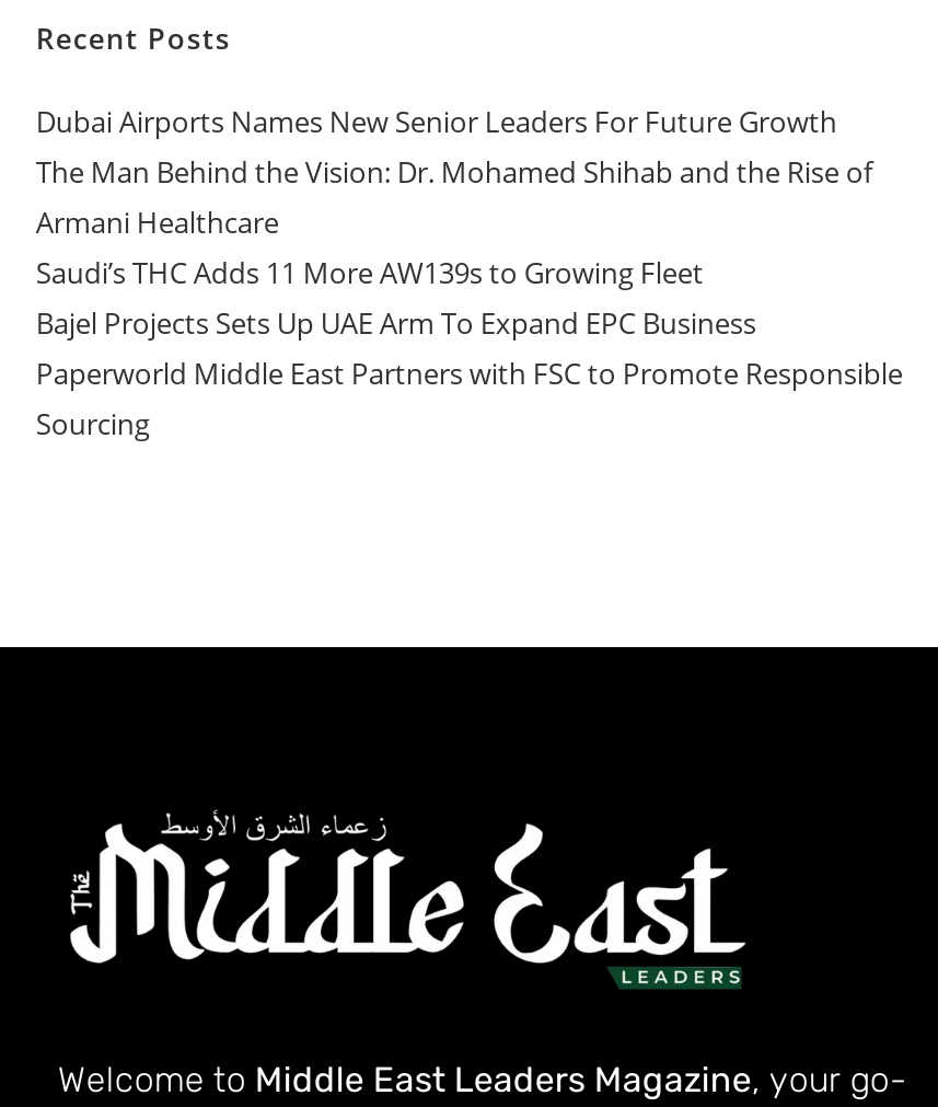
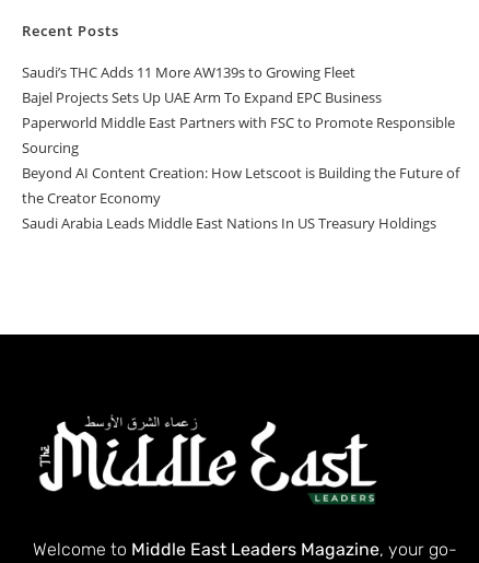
- Dubai Airports Names New Senior Leaders For Future Growth
- The Man Behind the Vision: Dr. Mohamed Shihab and the Rise of
- Armani Healthcare

moved up: Saudi’s THC Adds 11 More AW139s to Growing Fleet | Bajel Projects Sets Up UAE Arm To Expand EPC Business | Paperworld Middle East Partners with FSC to Promote Responsible | Sourcing

+ Beyond AI Content Creation: How Letscoot is Building the Future of
+ the Creator Economy
+ Saudi Arabia Leads Middle East Nations In US Treasury Holdings
